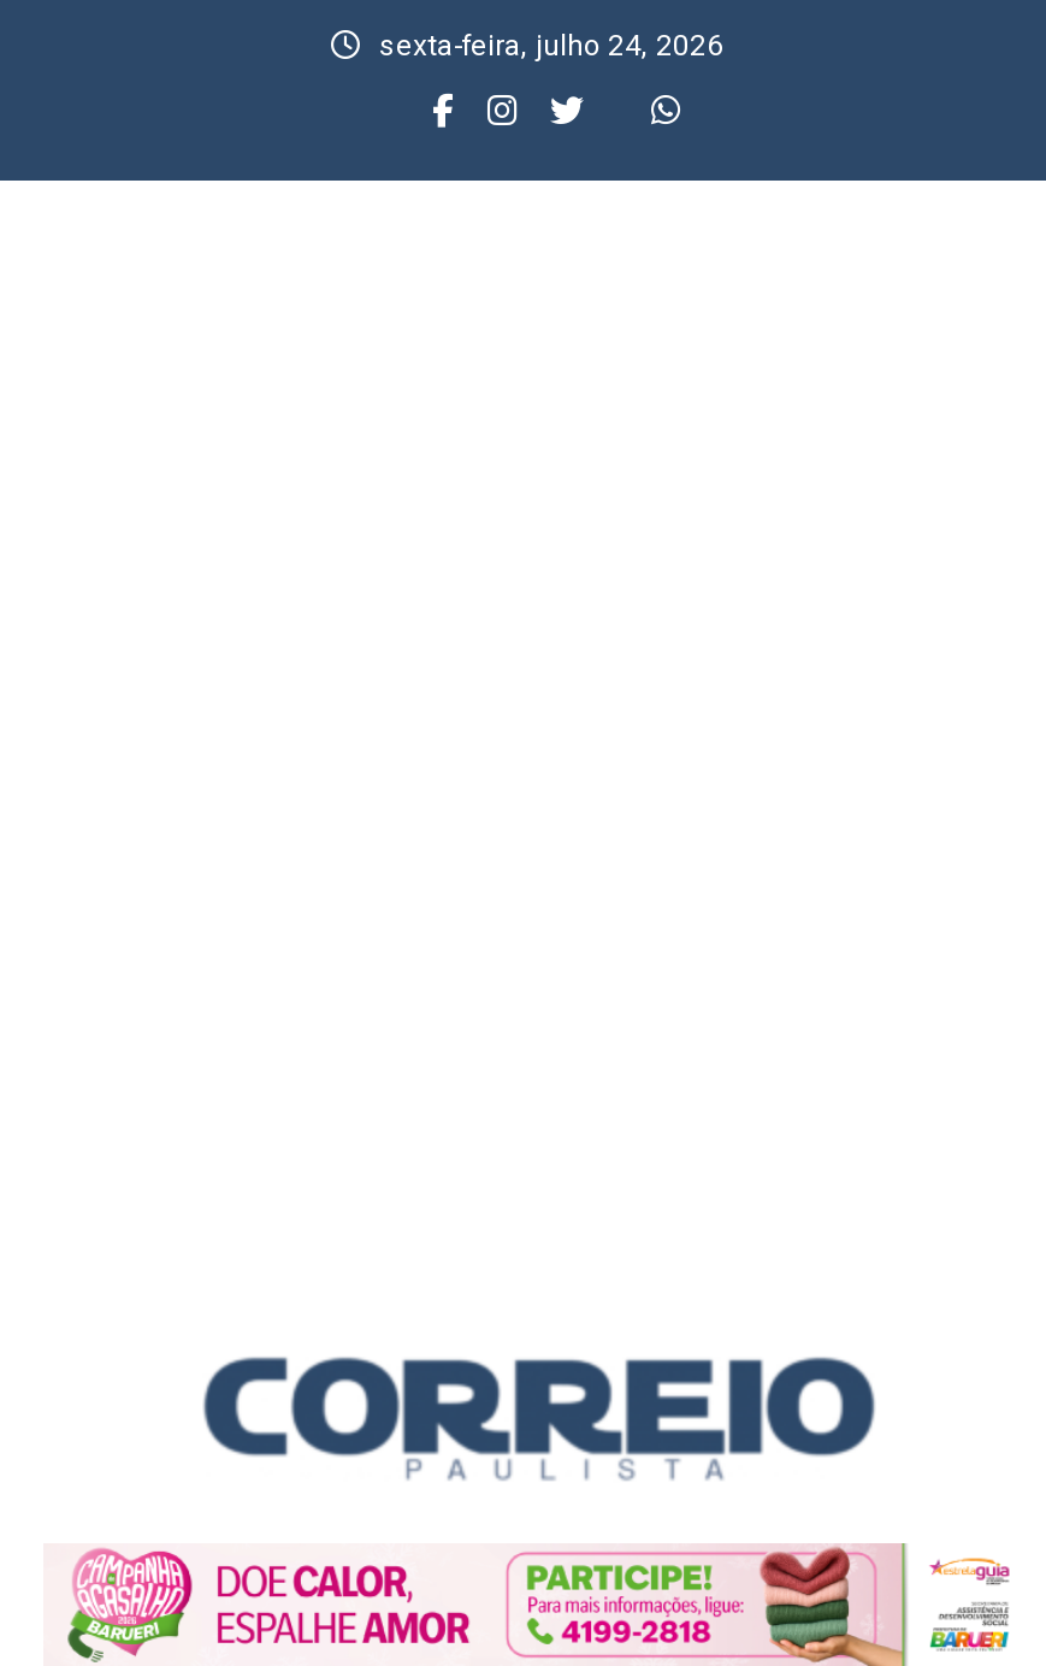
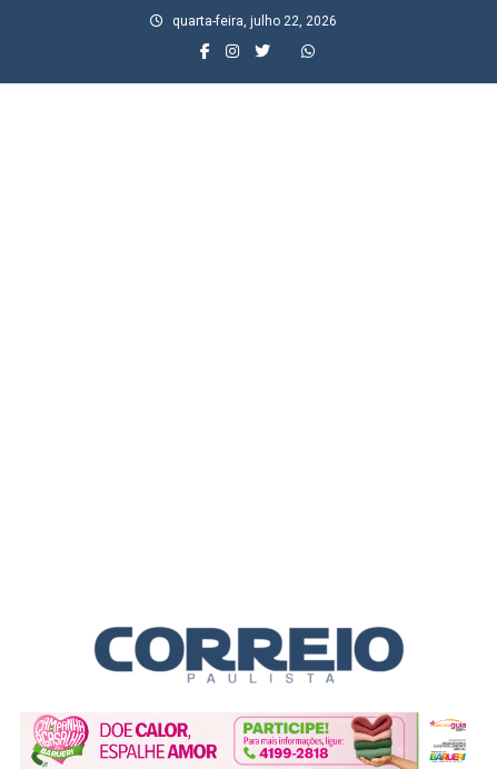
- sexta-feira, julho 24, 2026
+ quarta-feira, julho 22, 2026
